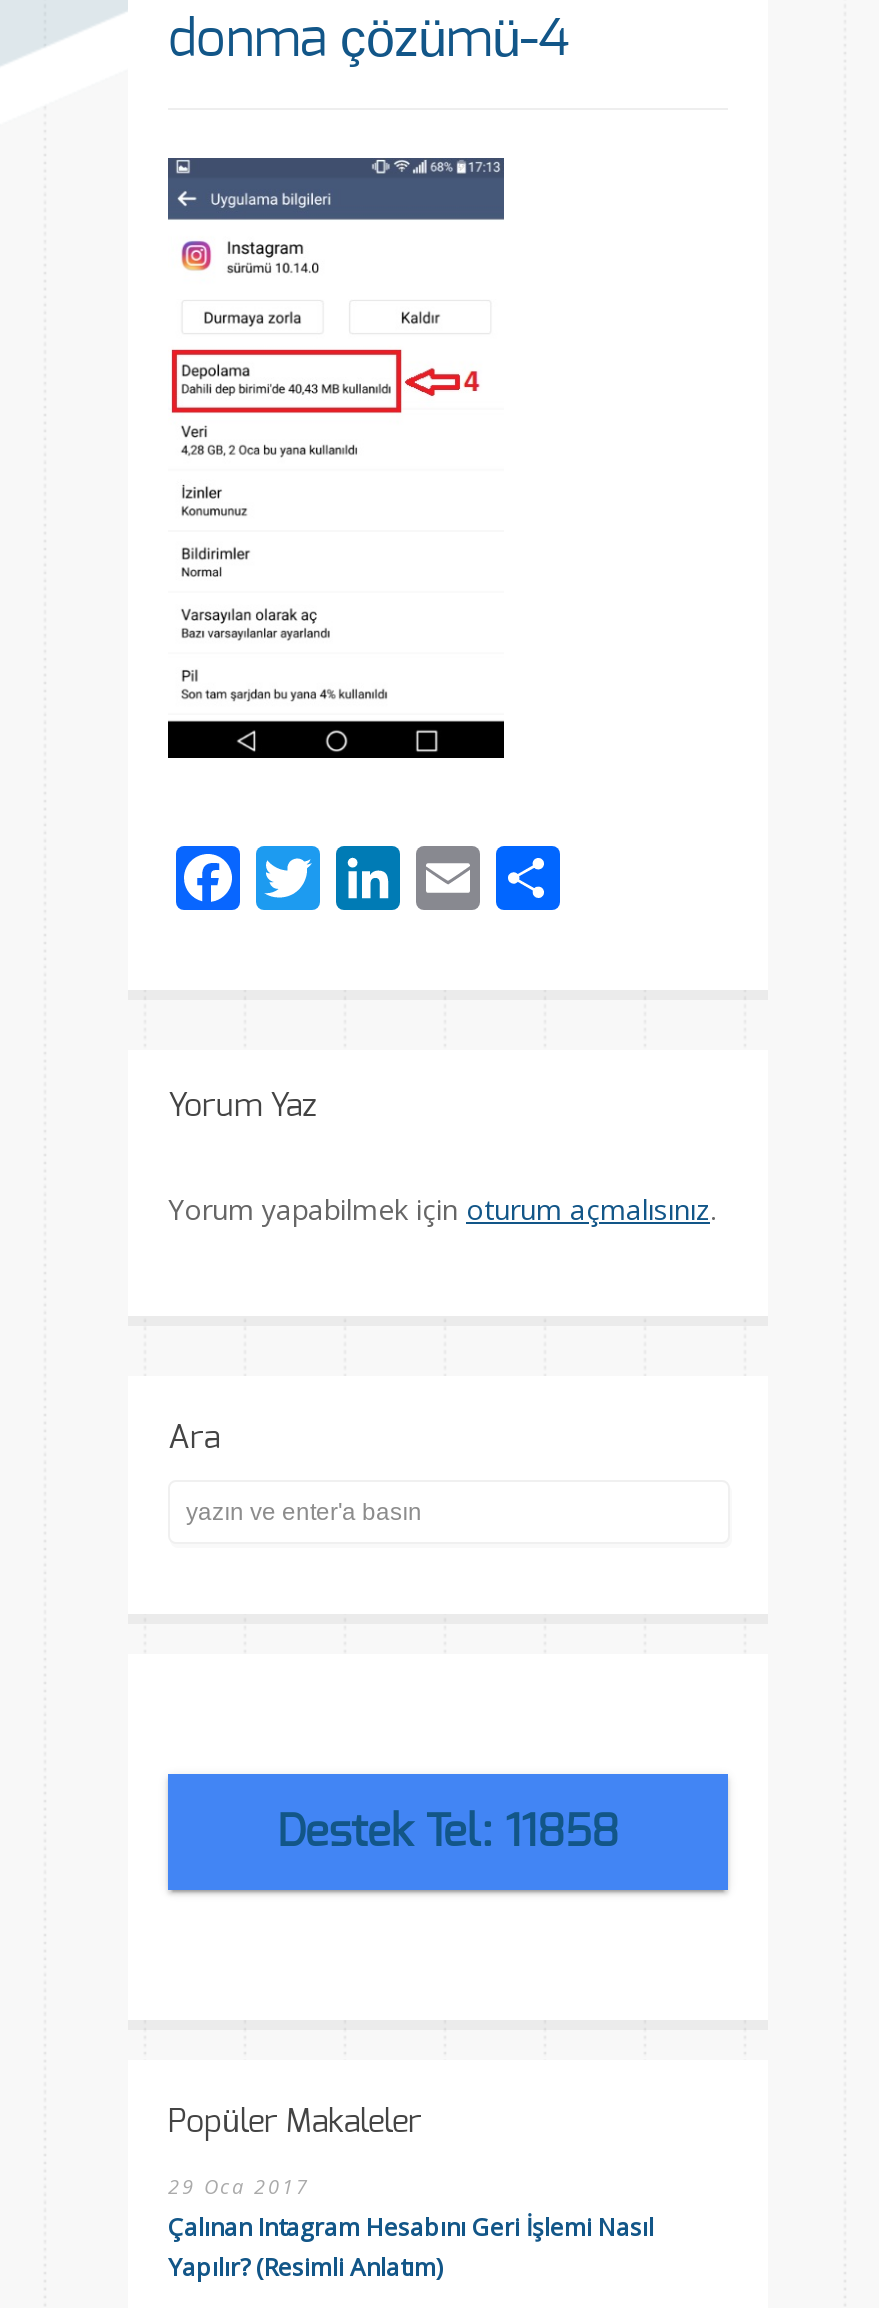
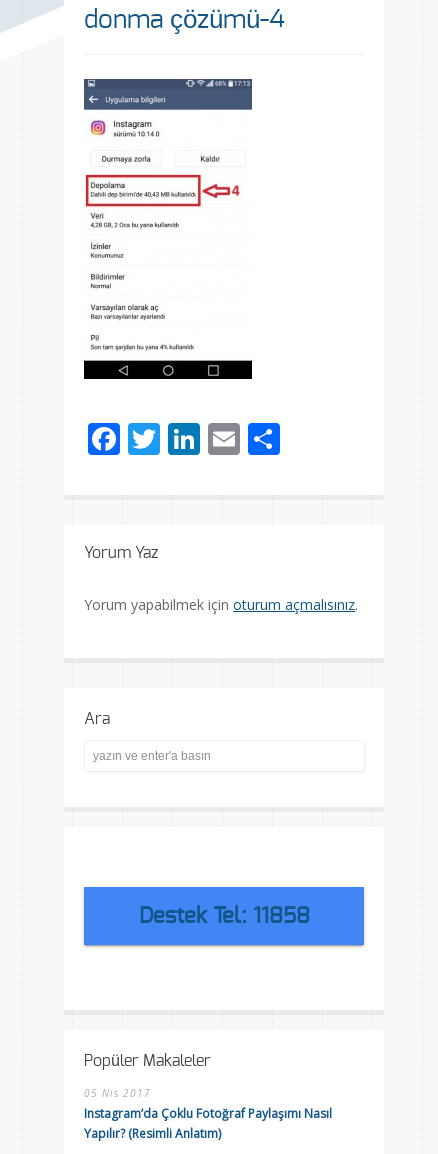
- 29 Oca 2017
- Çalınan Intagram Hesabını Geri İşlemi Nasıl
+ 05 Nis 2017
+ Instagram’da Çoklu Fotoğraf Paylaşımı Nasıl
